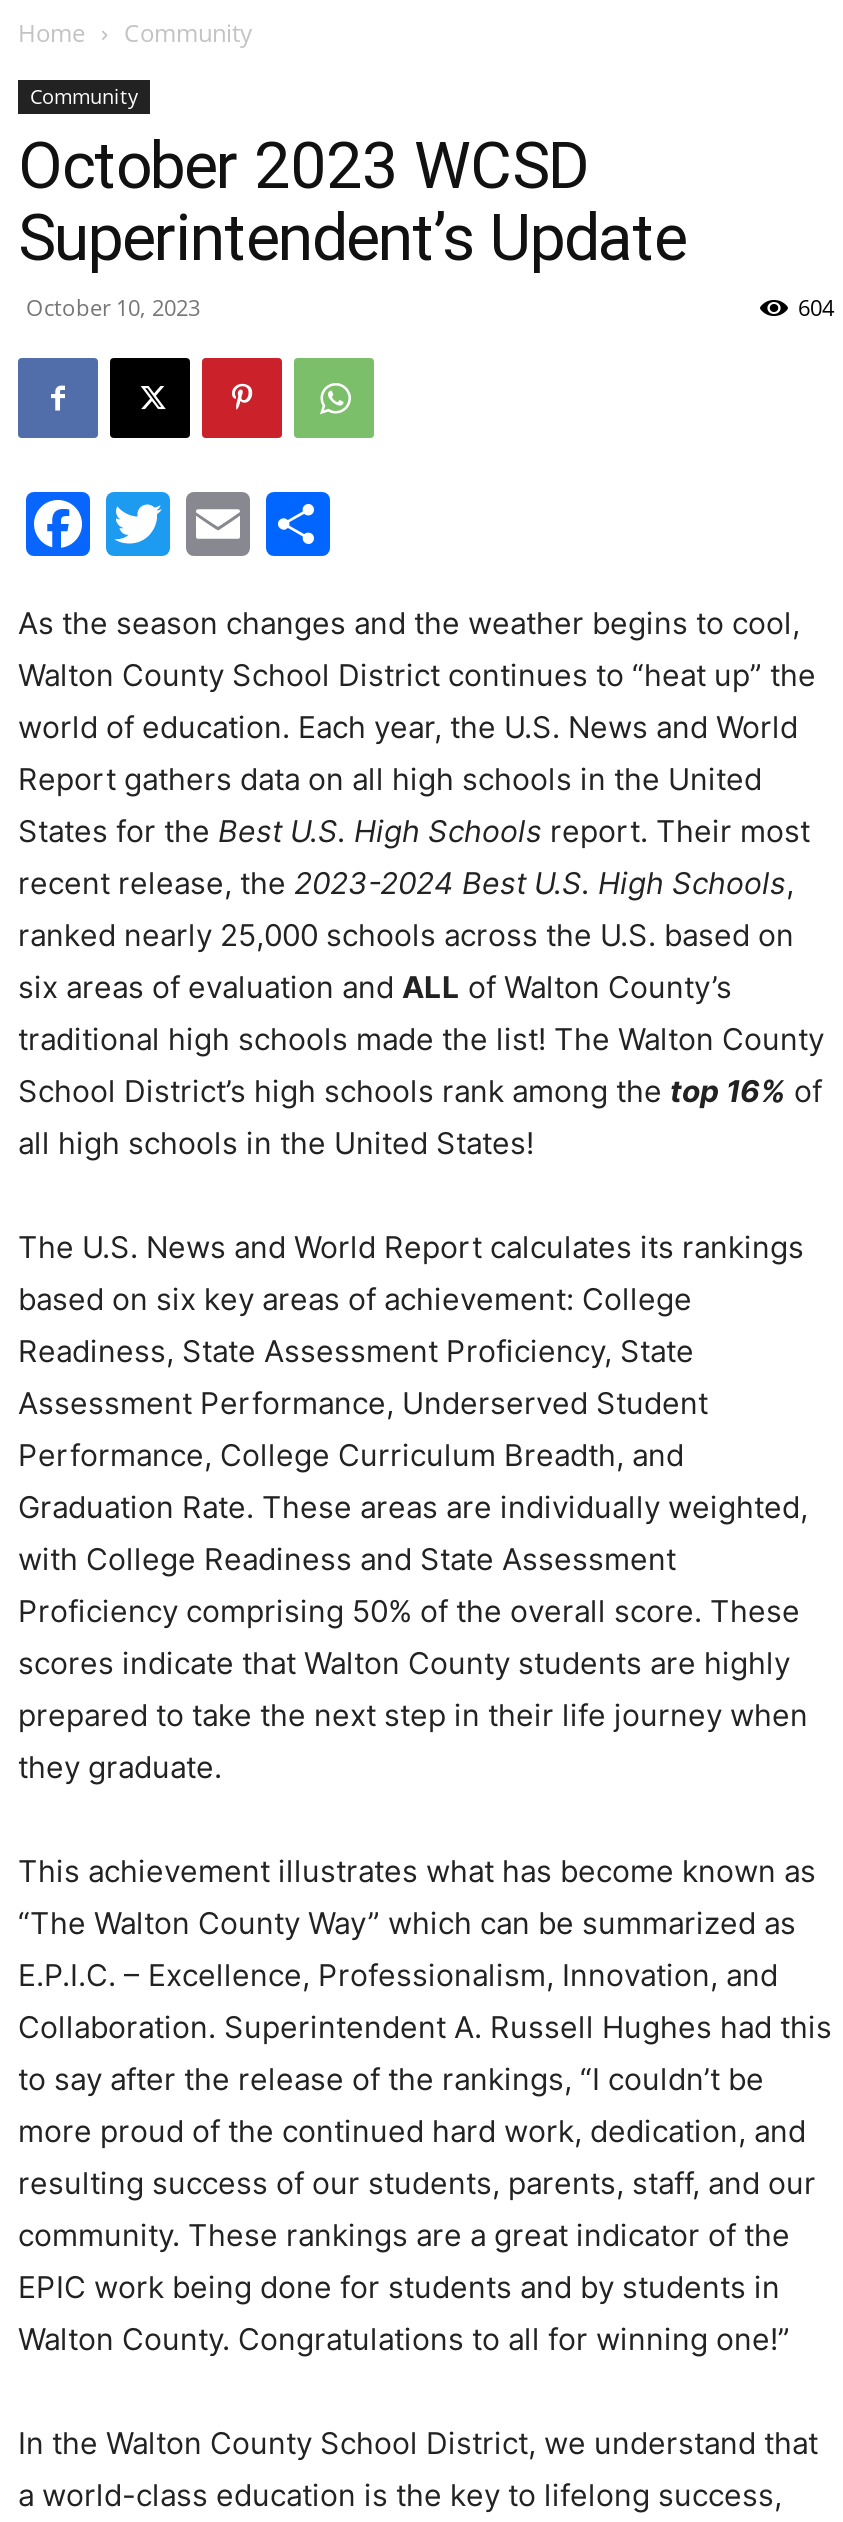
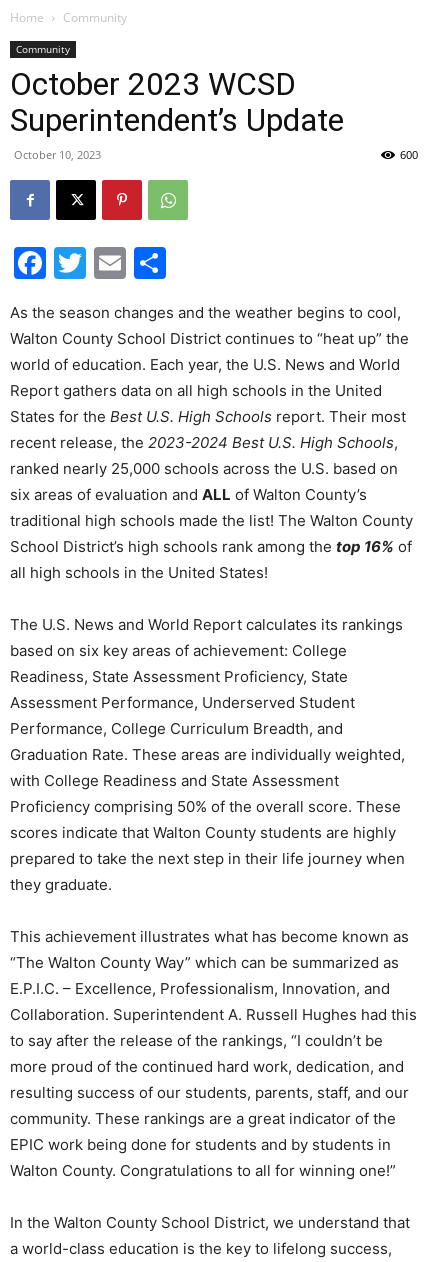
- 604
+ 600
